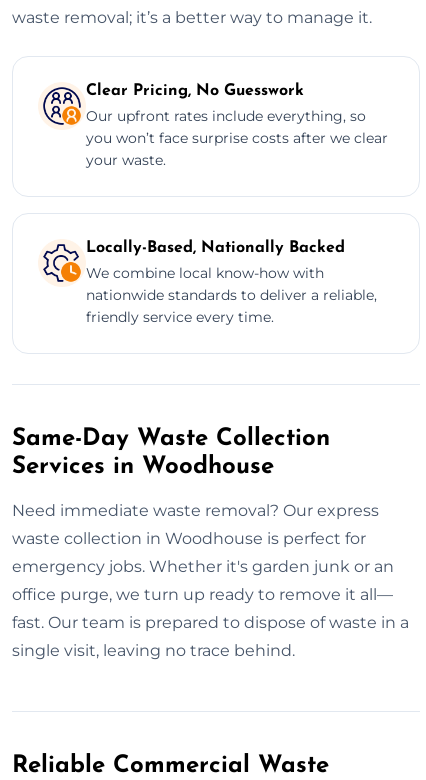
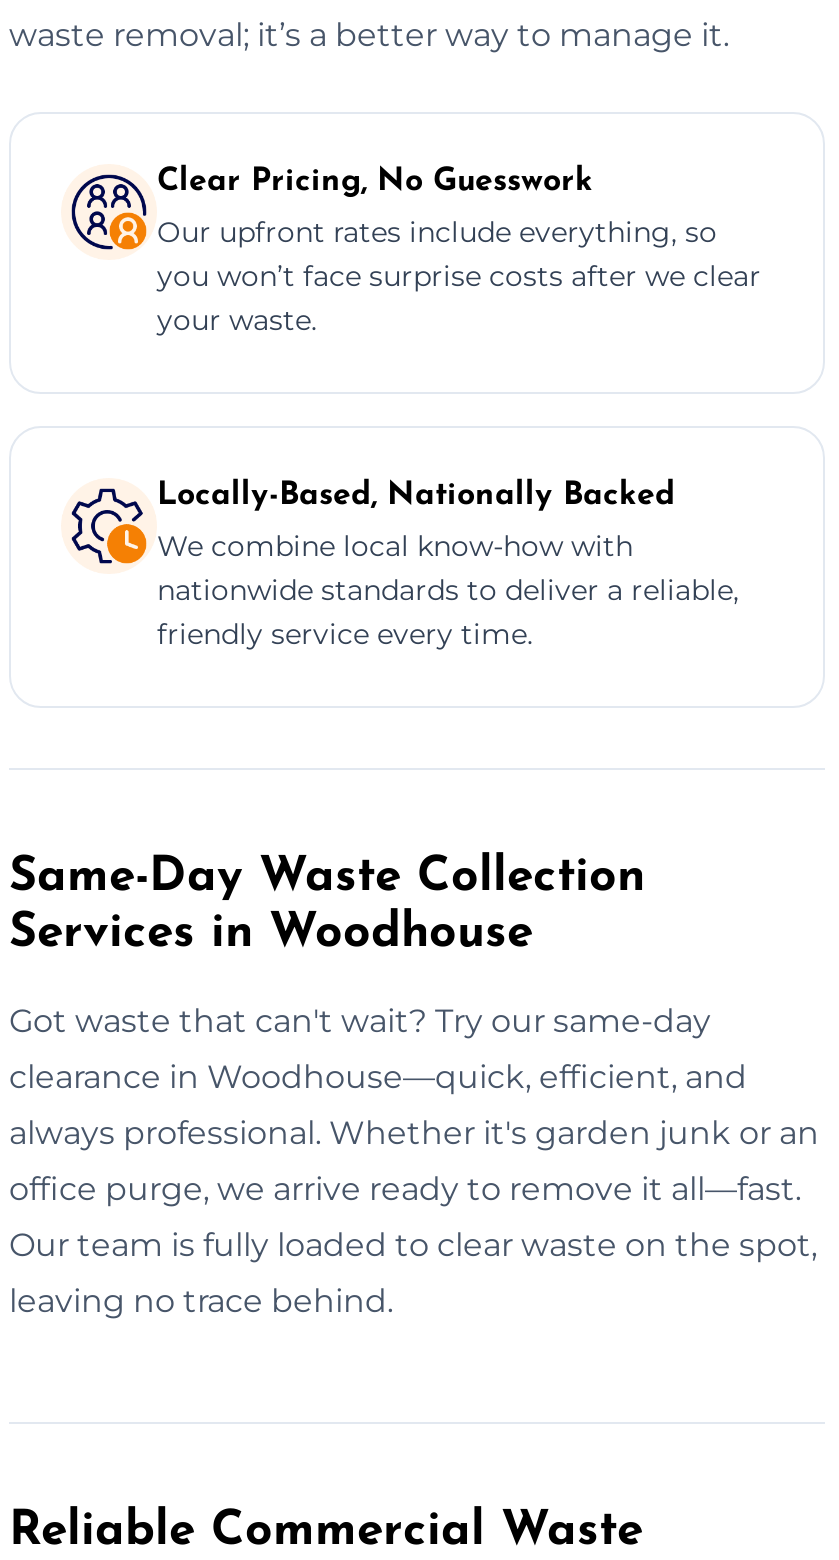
- Need immediate waste removal? Our express
+ Got waste that can't wait? Try our same-day

- waste collection in Woodhouse is perfect for
+ clearance in Woodhouse—quick, efficient, and

- emergency jobs. Whether it's garden junk or an
+ always professional. Whether it's garden junk or an

- office purge, we turn up ready to remove it all—
+ office purge, we arrive ready to remove it all—fast.

- fast. Our team is prepared to dispose of waste in a
+ Our team is fully loaded to clear waste on the spot,

- single visit, leaving no trace behind.
+ leaving no trace behind.
